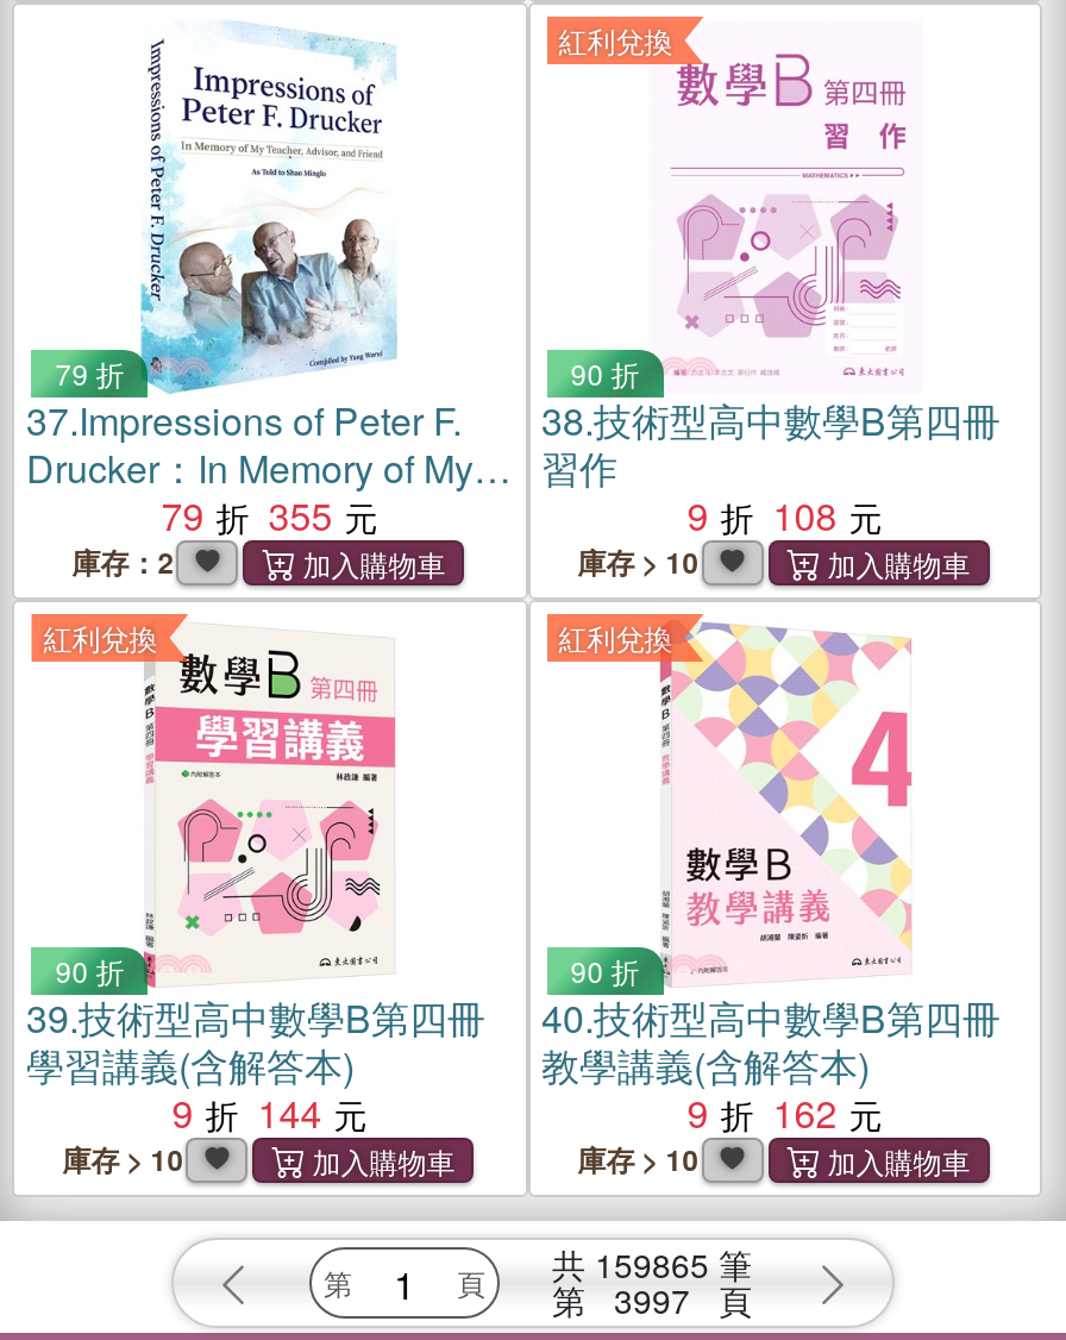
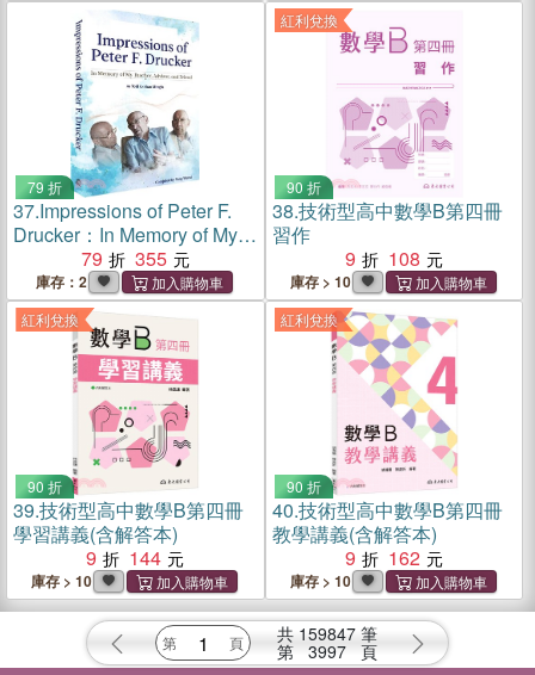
- 共 159865 筆
+ 共 159847 筆
